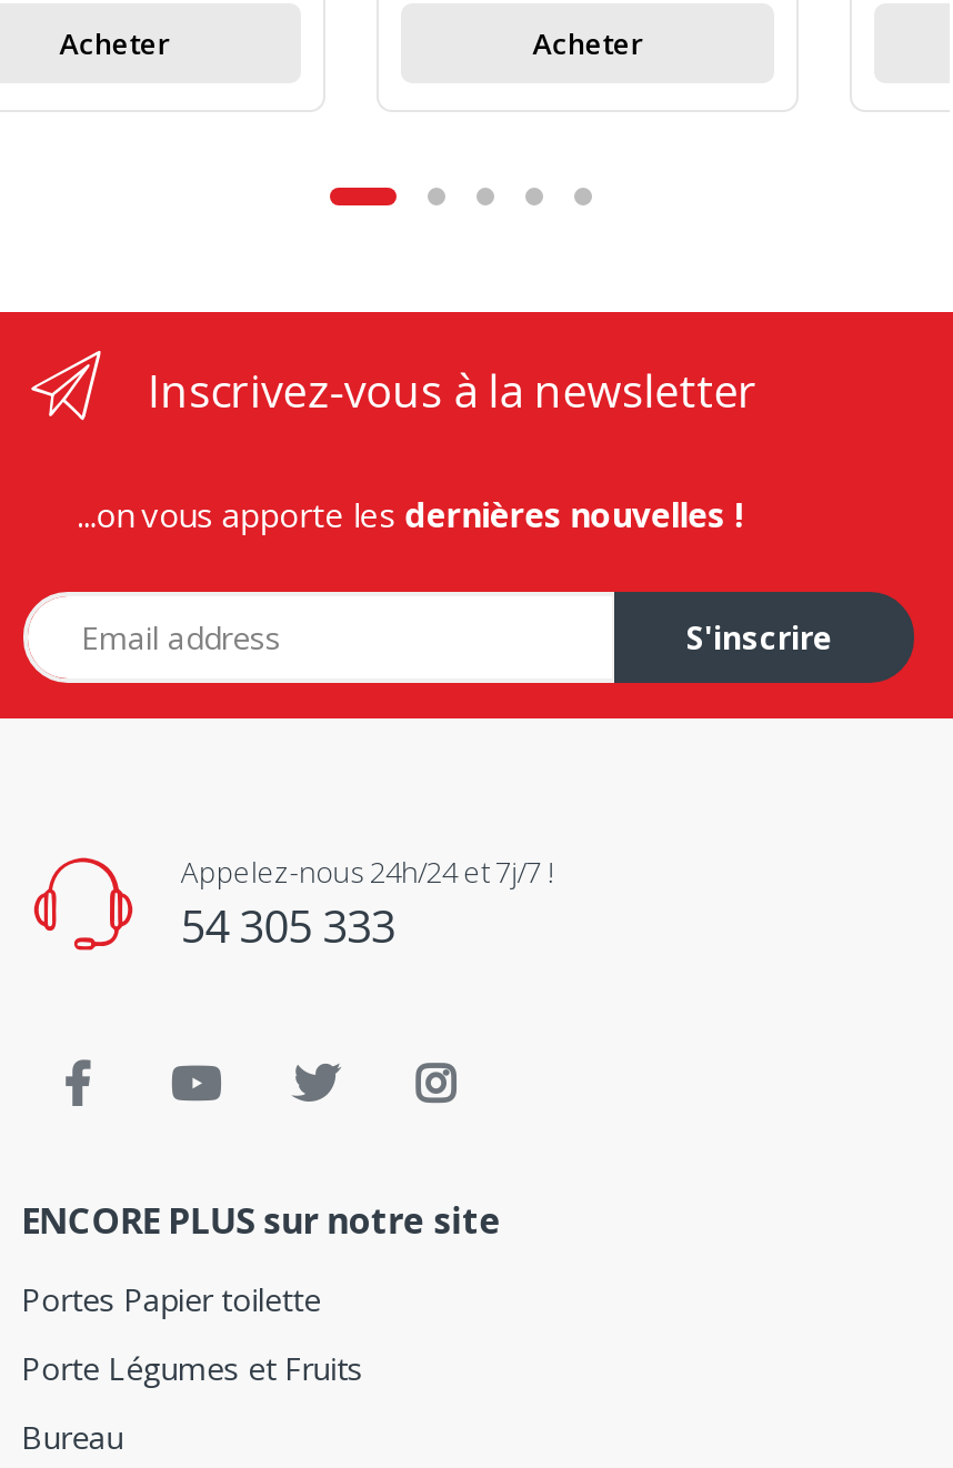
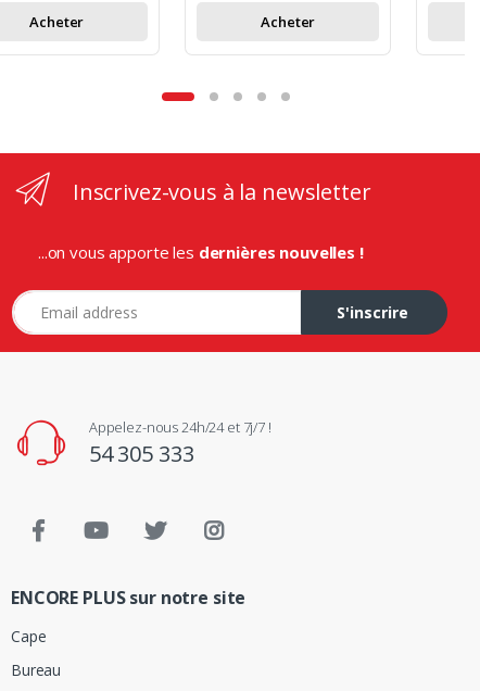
- Portes Papier toilette
- Porte Légumes et Fruits
+ Cape
